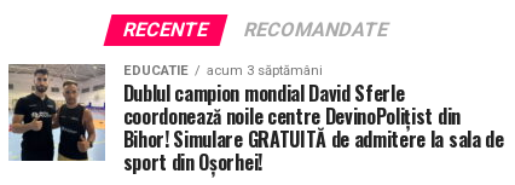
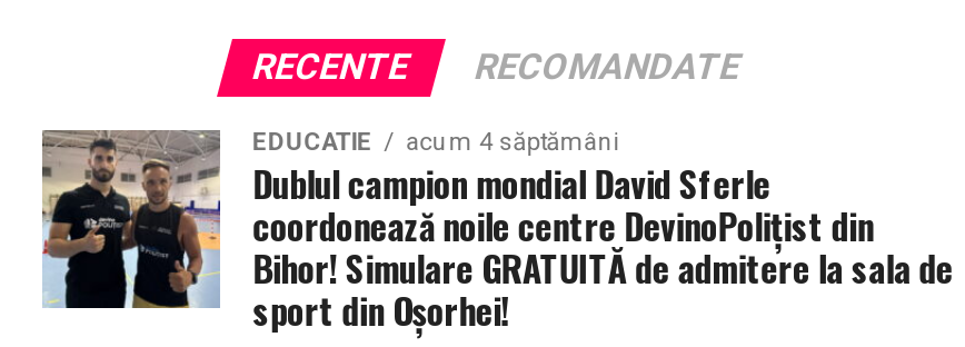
- acum 3 săptămâni
+ acum 4 săptămâni
